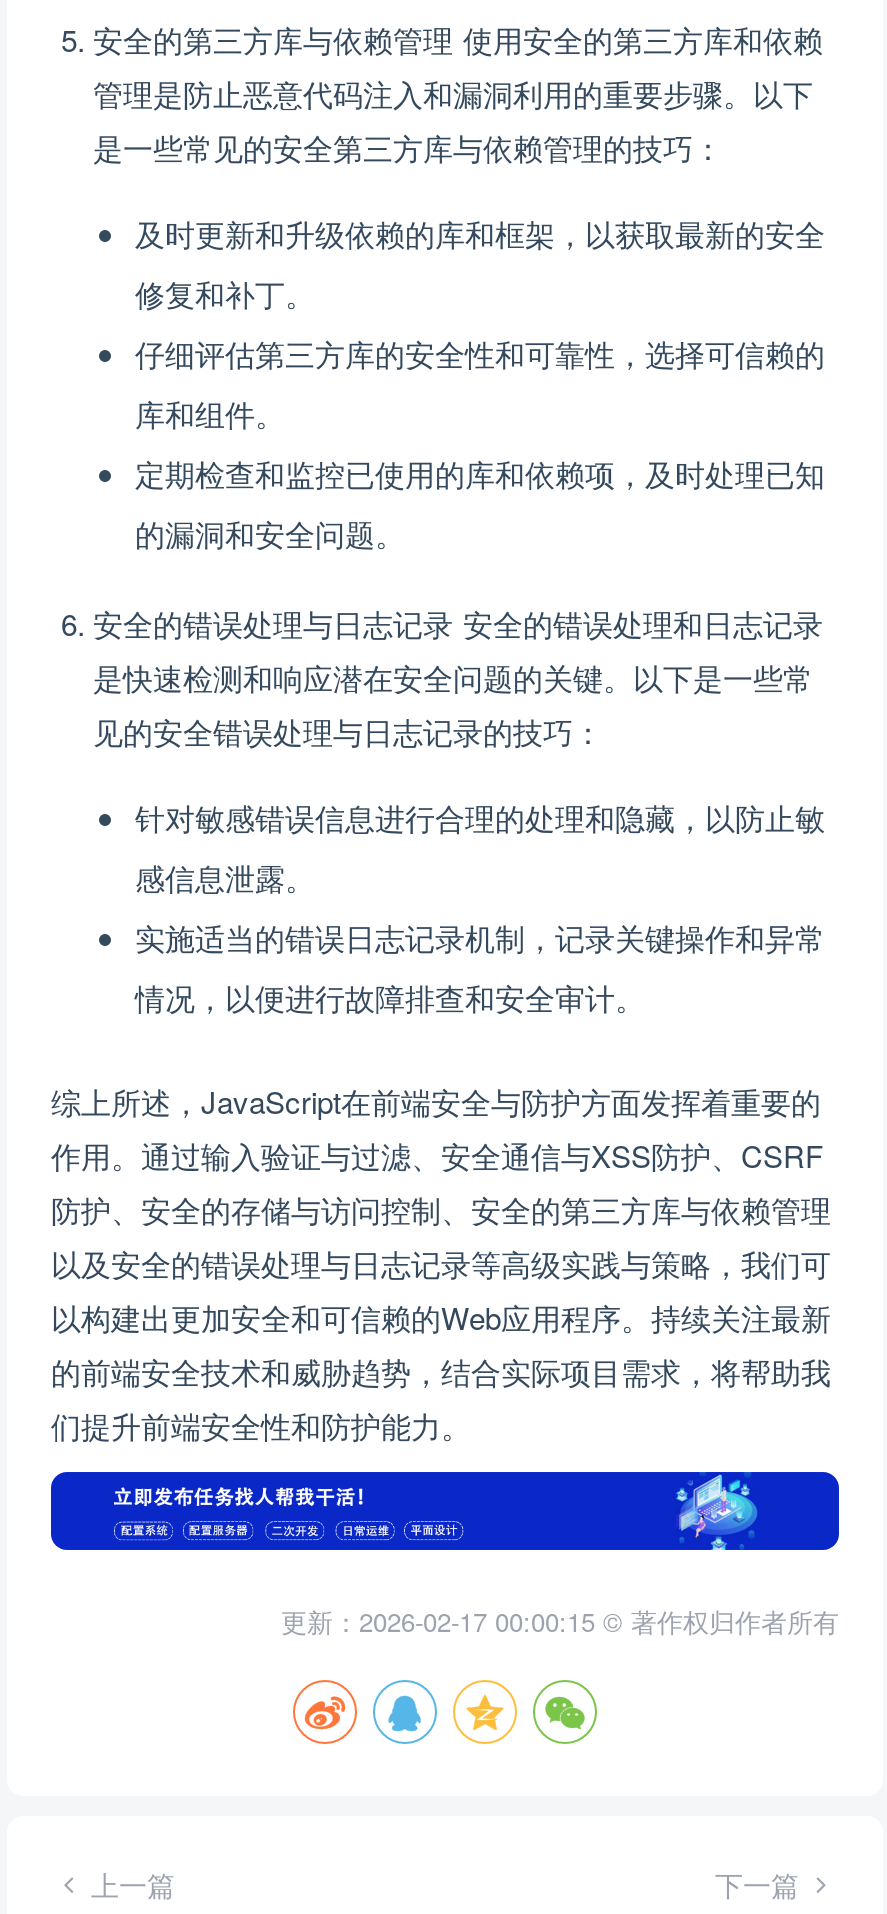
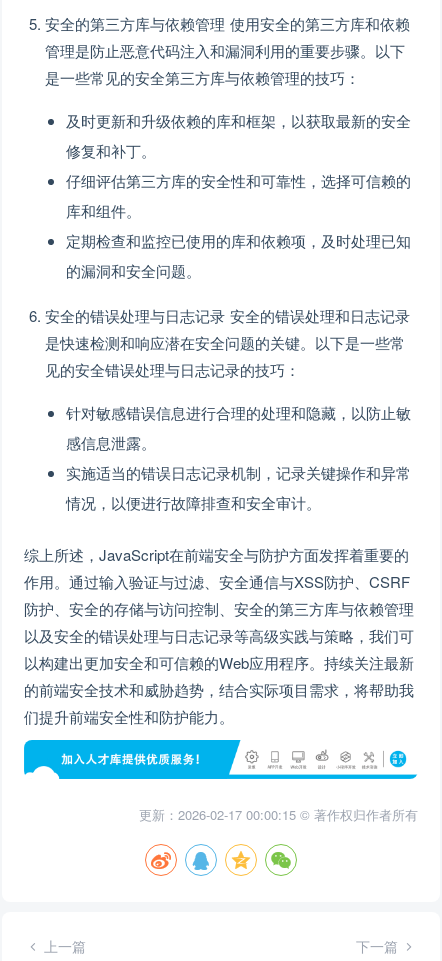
- [image]
+ [image]
